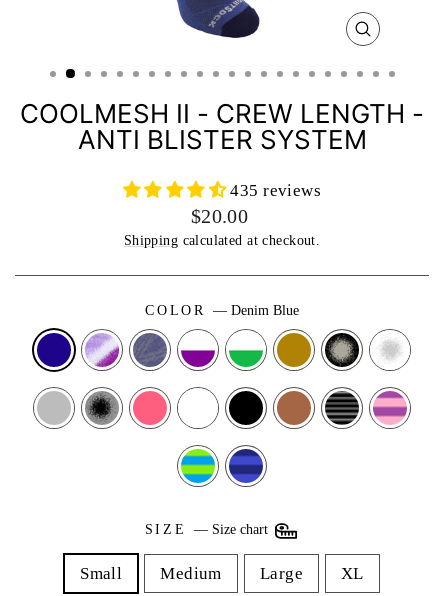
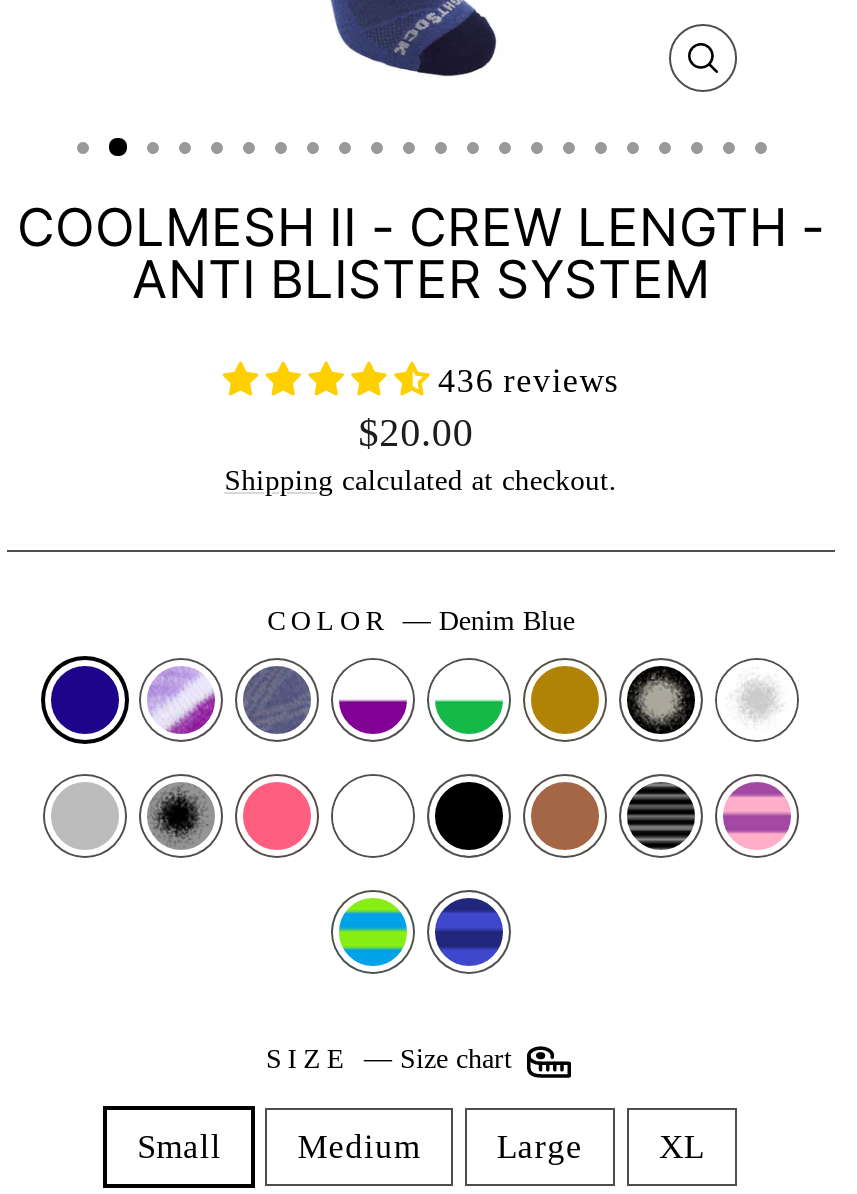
- 435 reviews
+ 436 reviews
